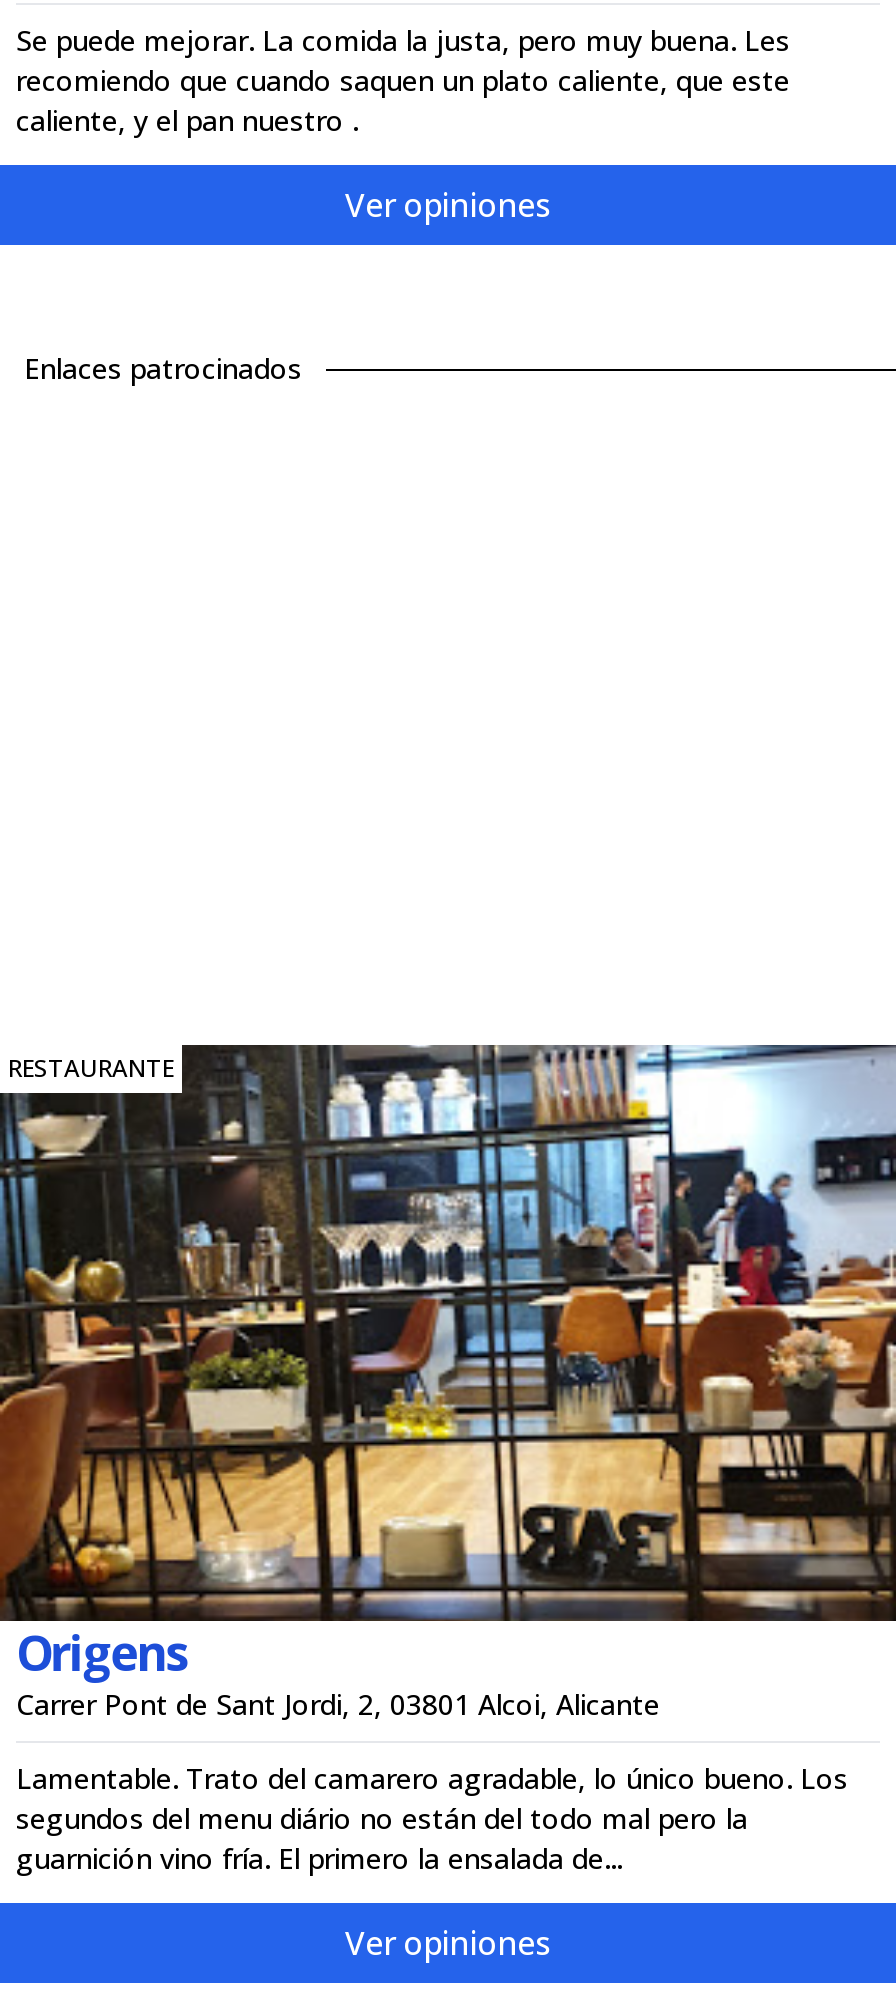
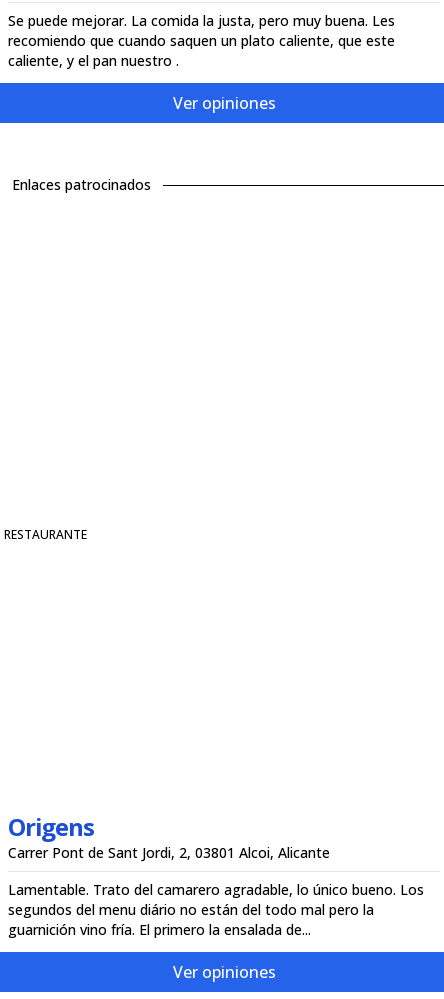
- [image]
